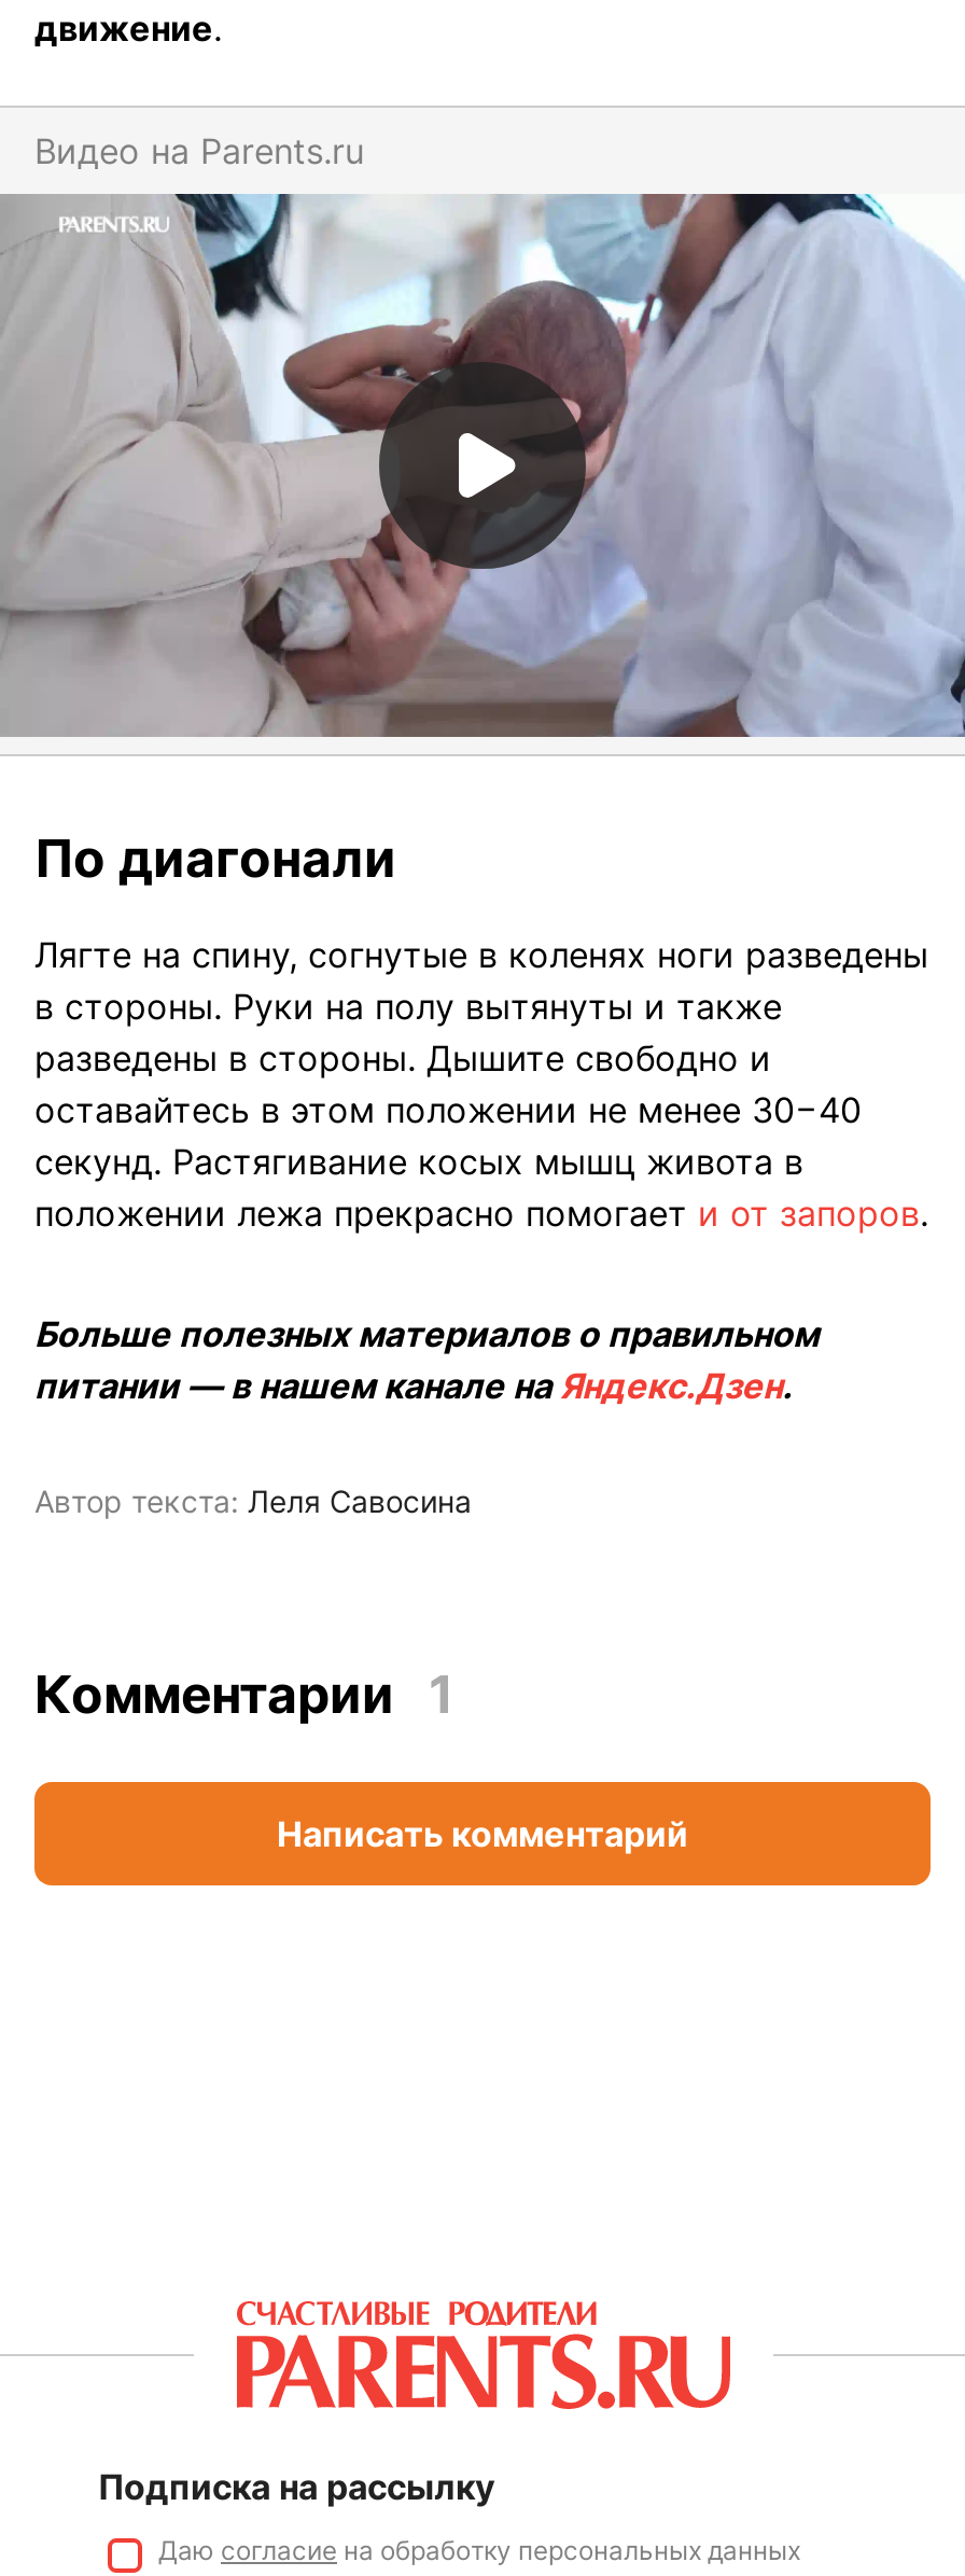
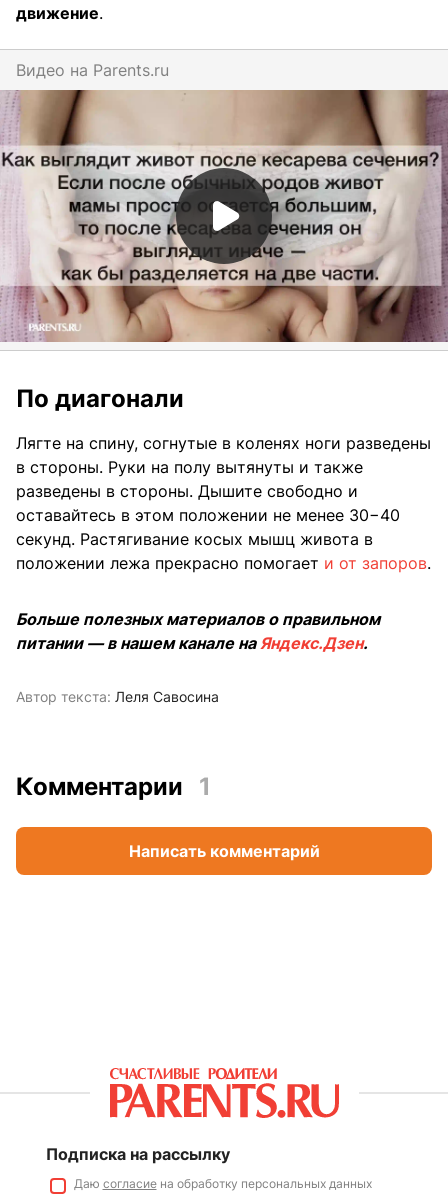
- [image]
+ [image]
